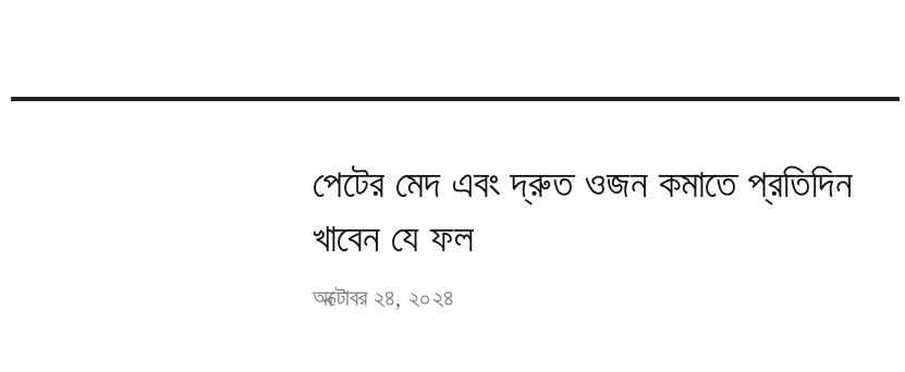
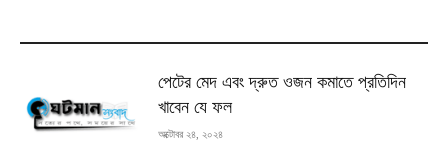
+ [image]
